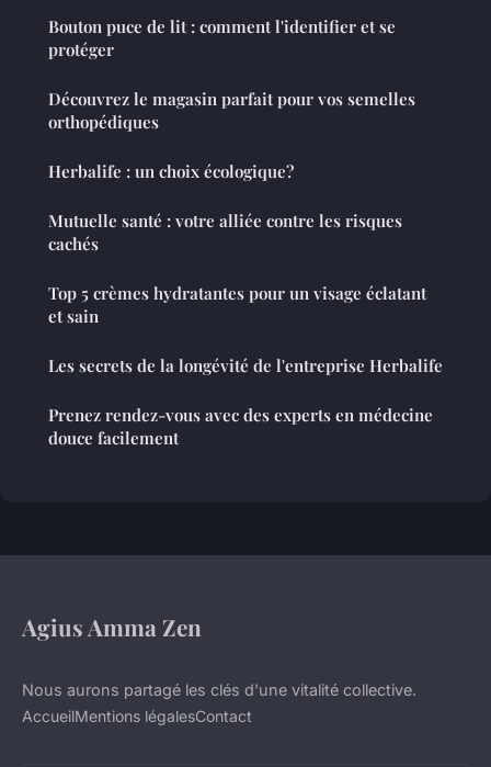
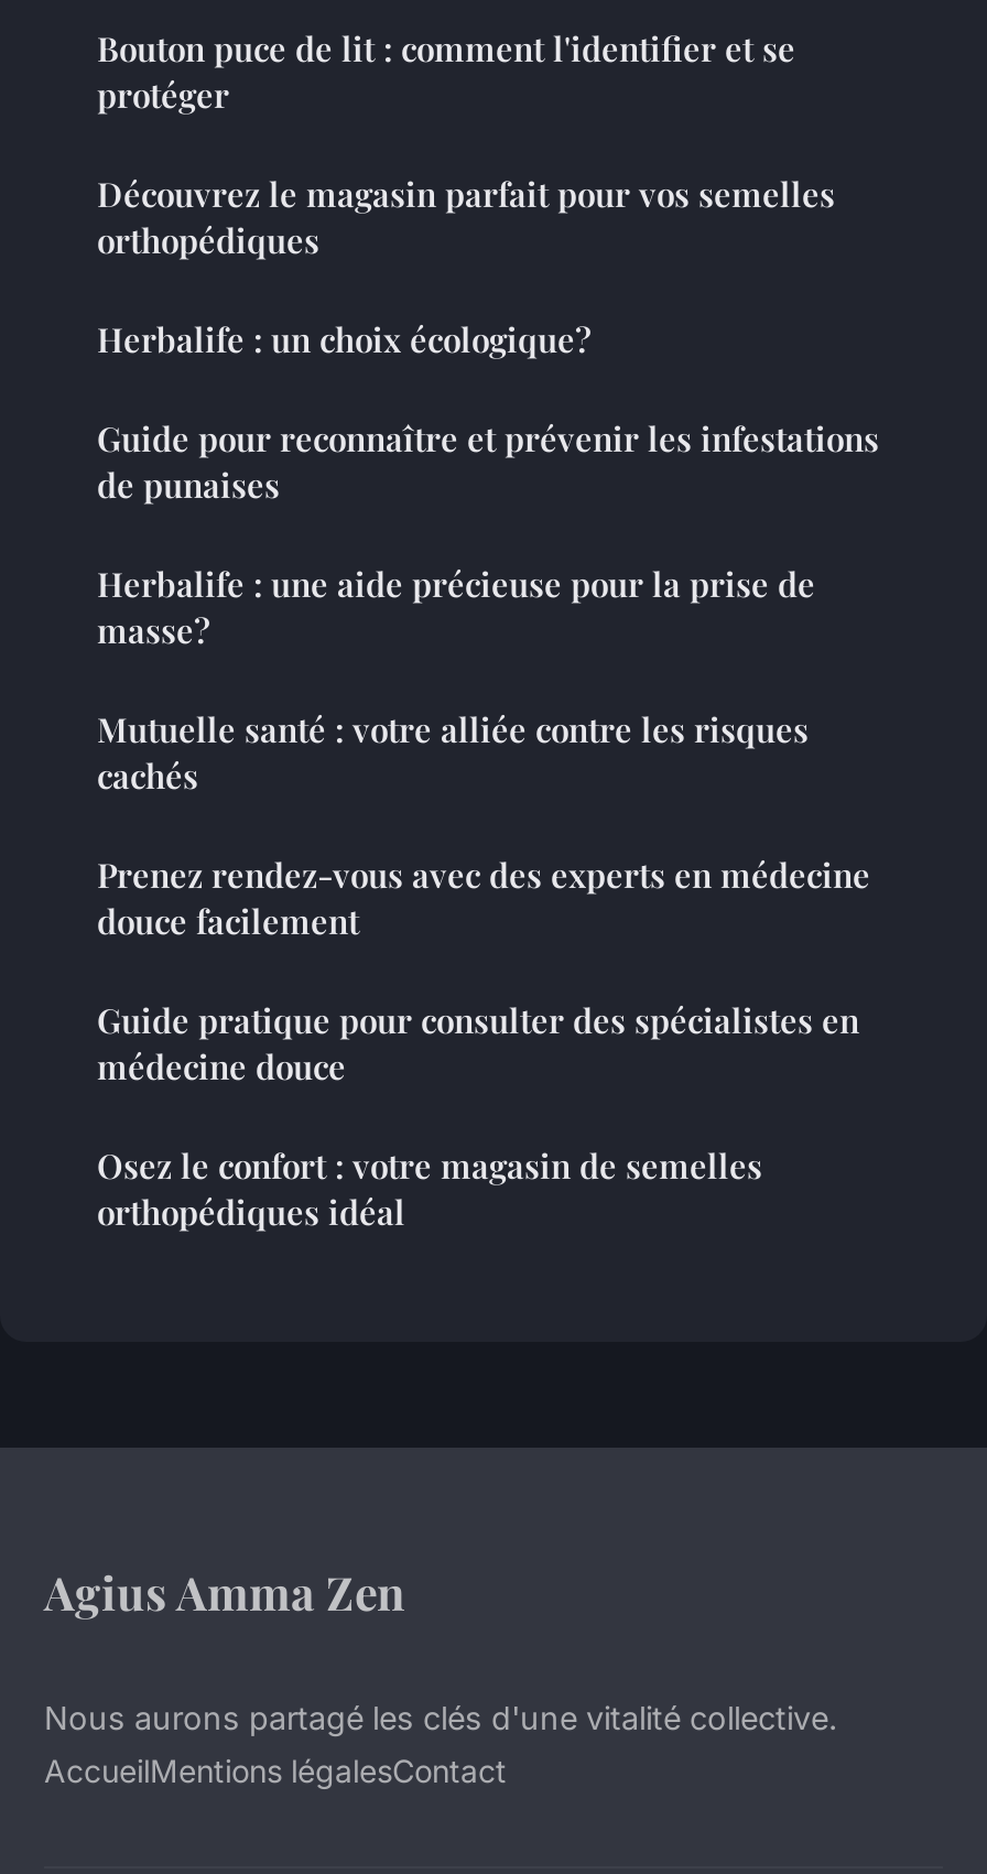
+ Guide pour reconnaître et prévenir les infestations
+ de punaises
+ Herbalife : une aide précieuse pour la prise de
+ masse?

- Top 5 crèmes hydratantes pour un visage éclatant
- et sain
- Les secrets de la longévité de l'entreprise Herbalife

+ Guide pratique pour consulter des spécialistes en
+ médecine douce
+ Osez le confort : votre magasin de semelles
+ orthopédiques idéal
